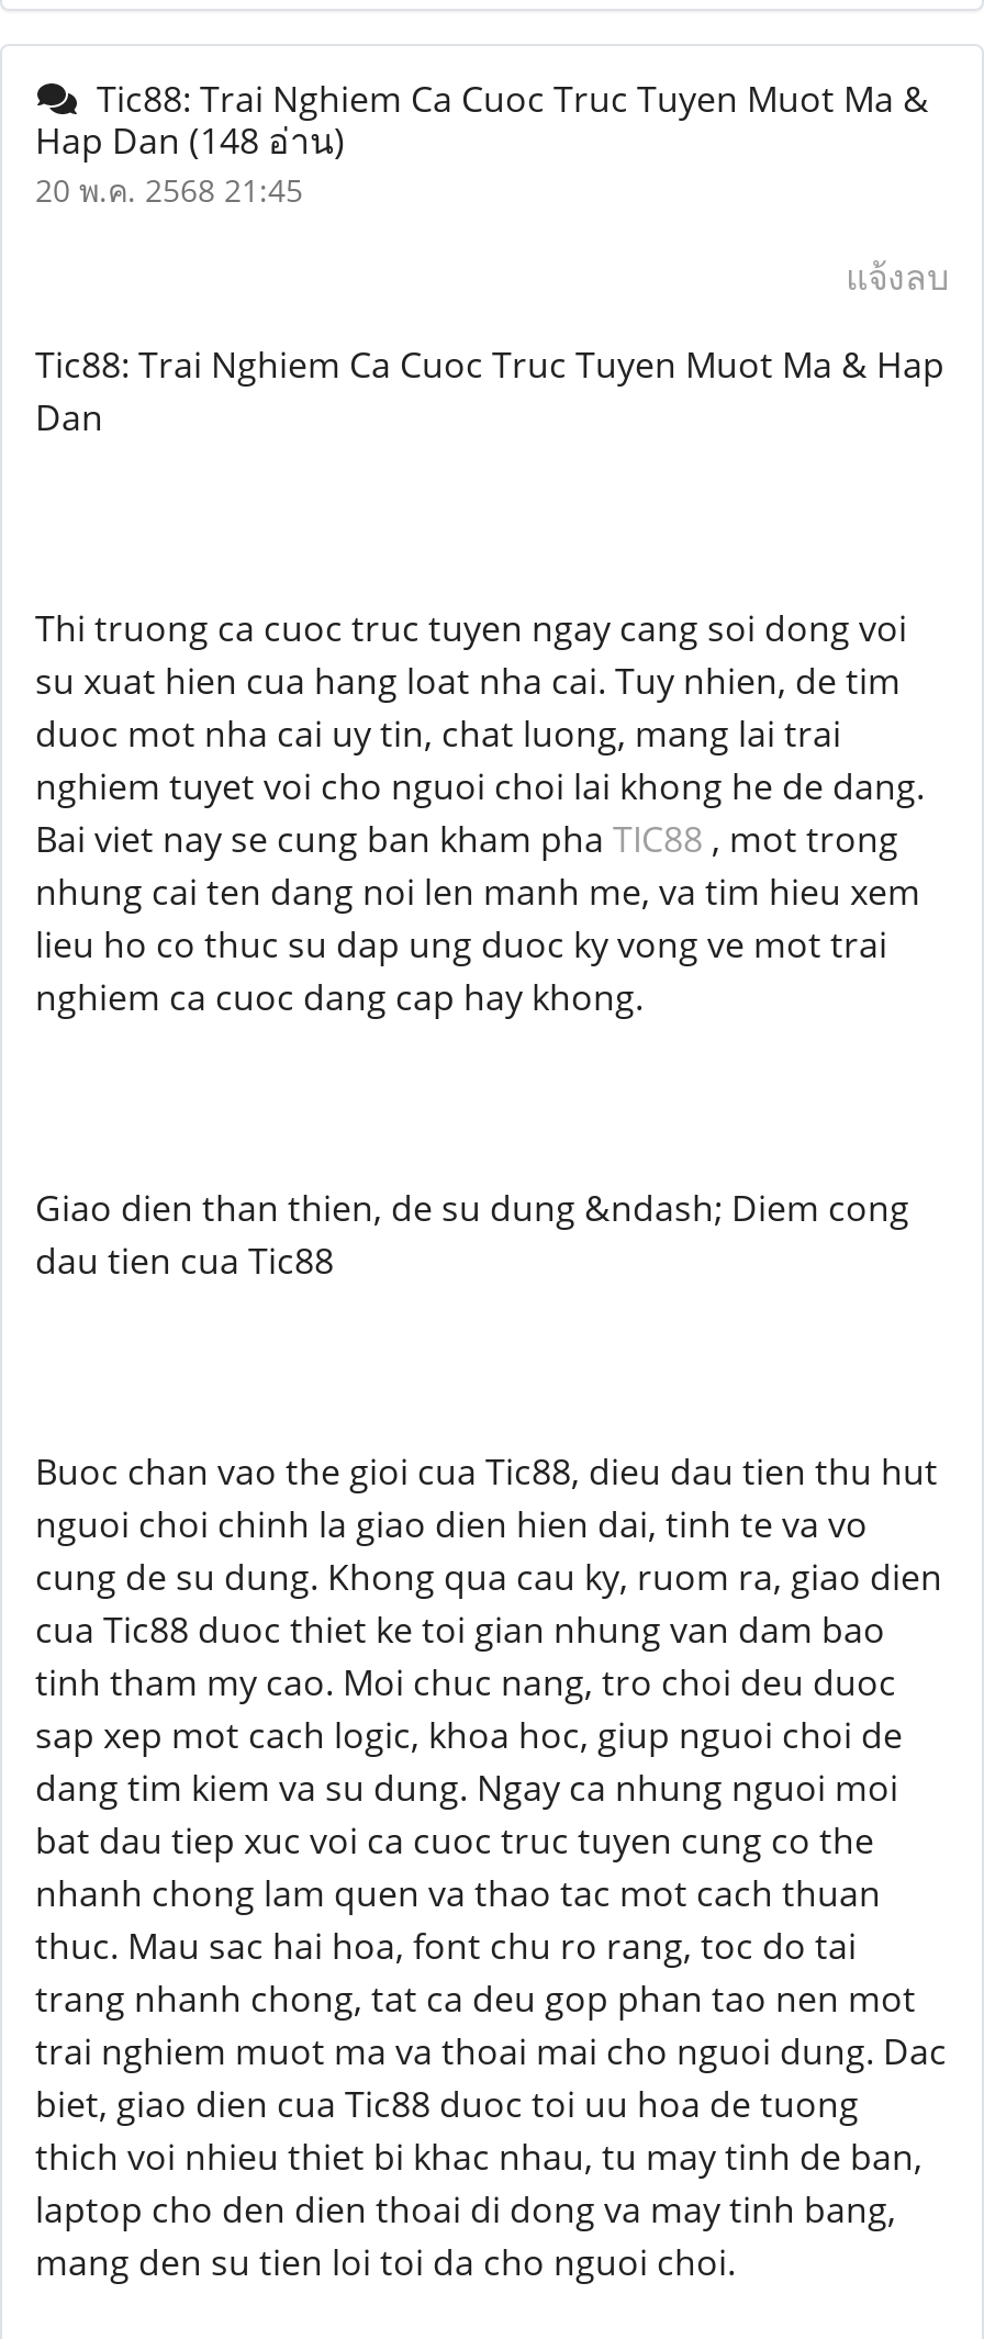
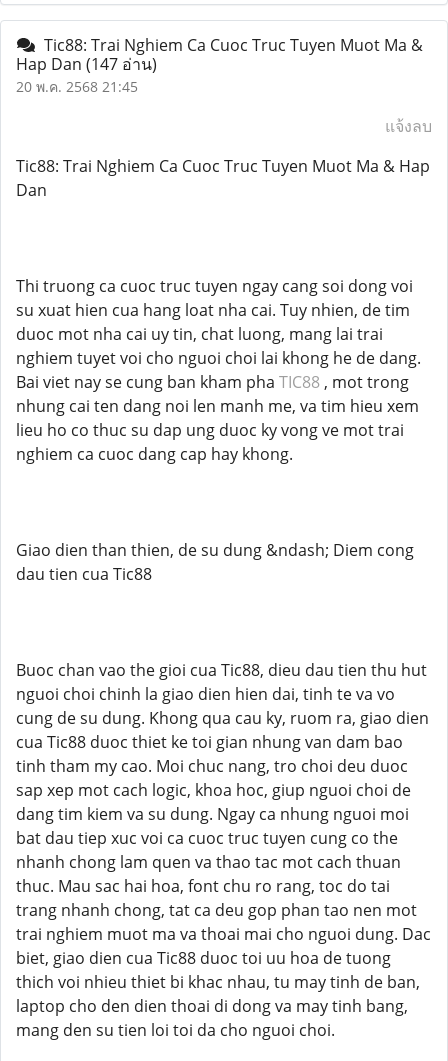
- Hap Dan (148 อ่าน)
+ Hap Dan (147 อ่าน)
